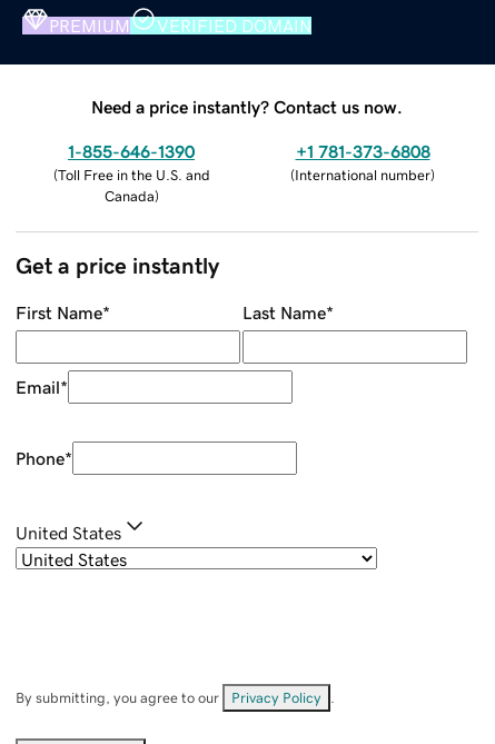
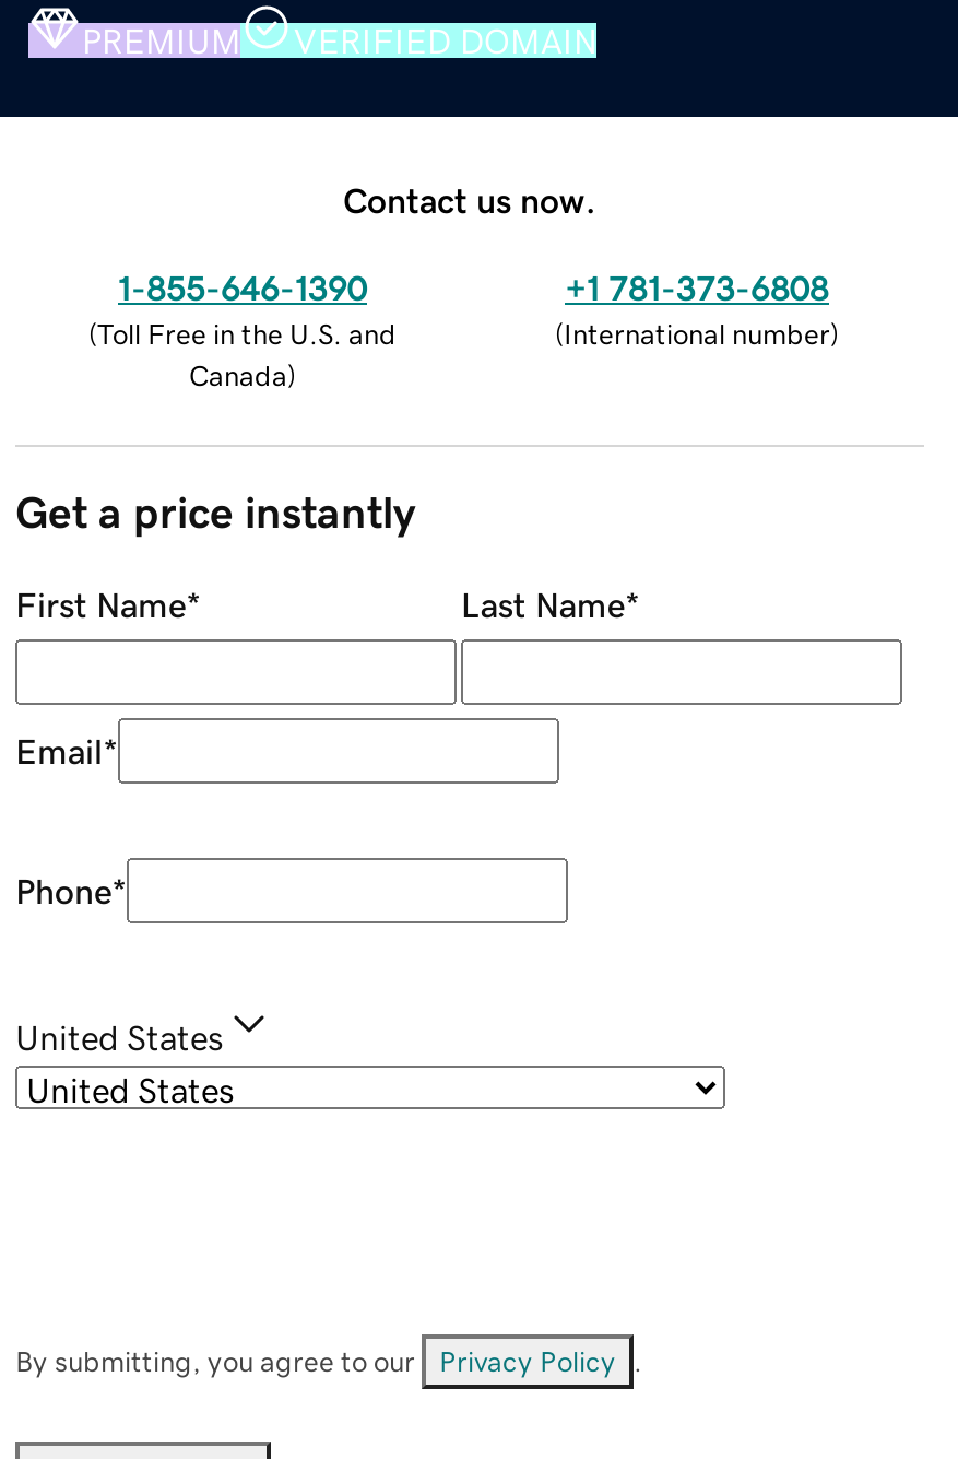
- Need a price instantly? Contact us now.
+ Contact us now.
